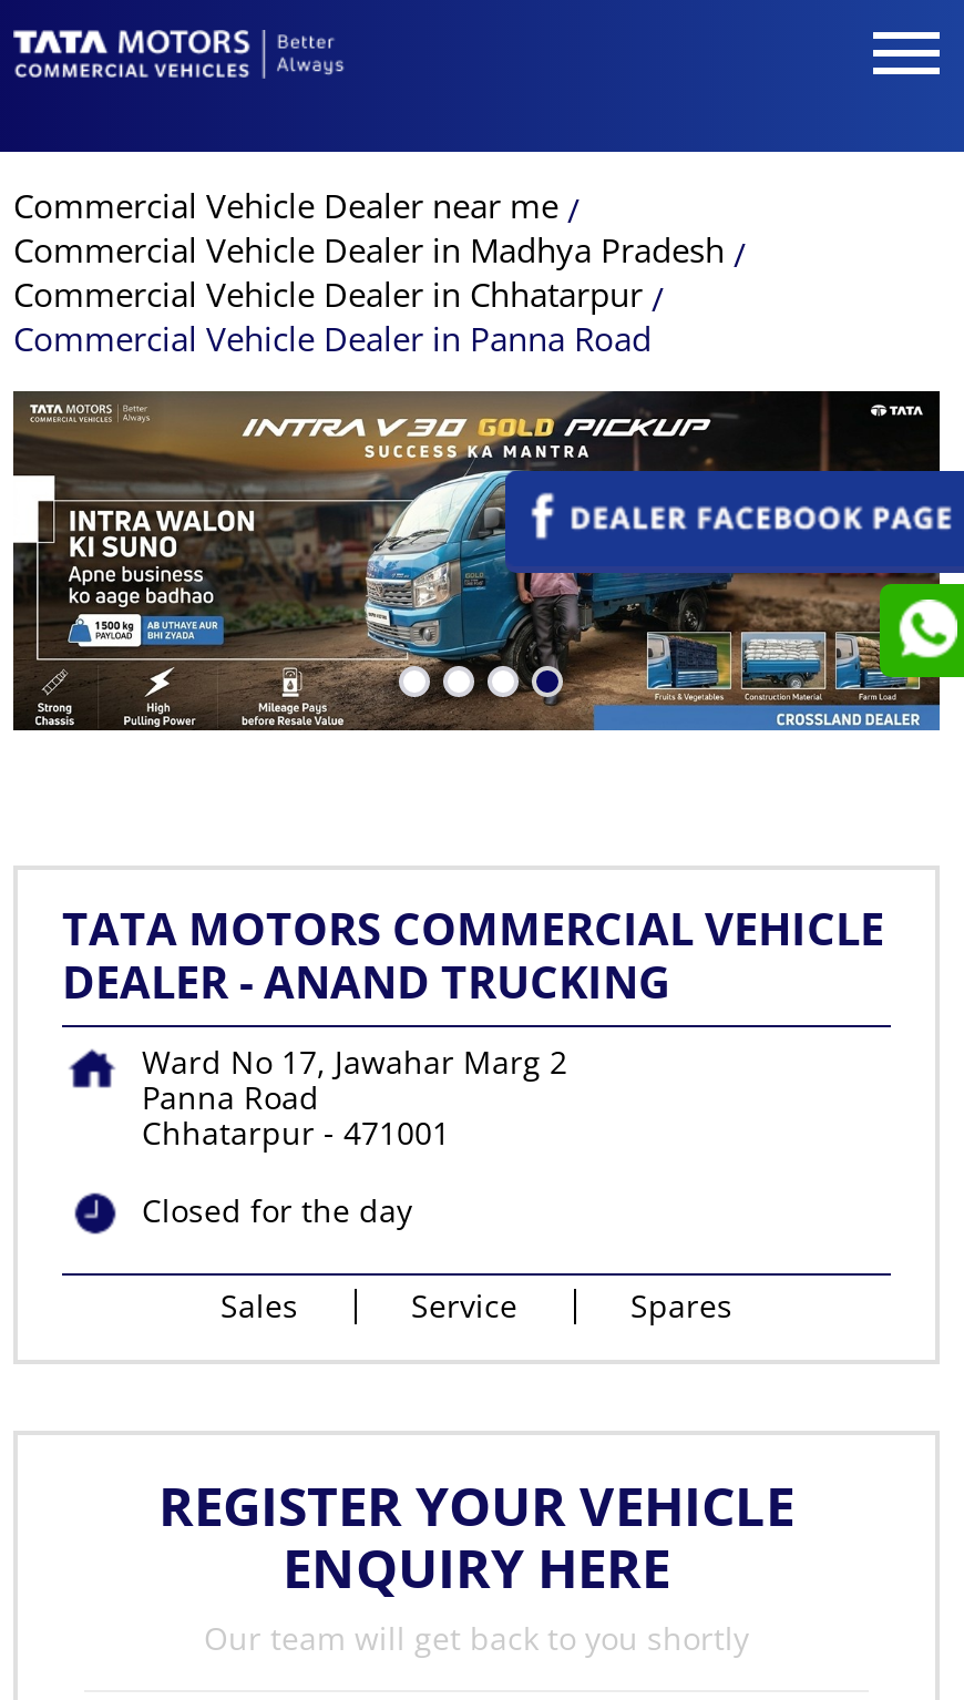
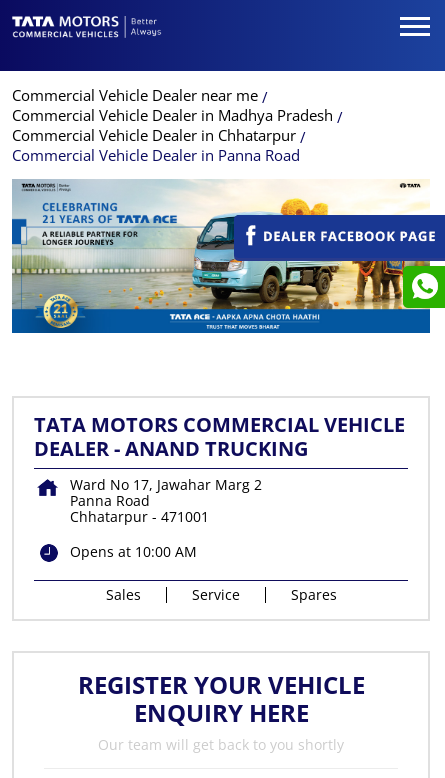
- [image]
+ [image]

- Closed for the day
+ Opens at 10:00 AM
